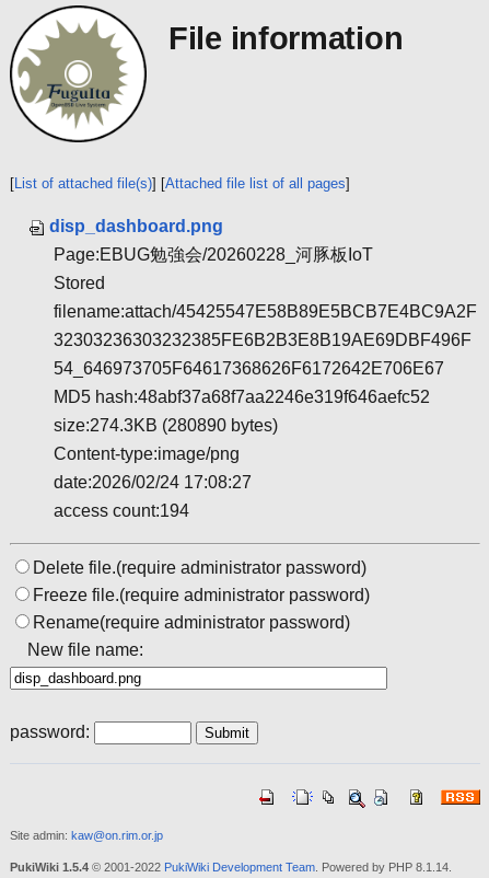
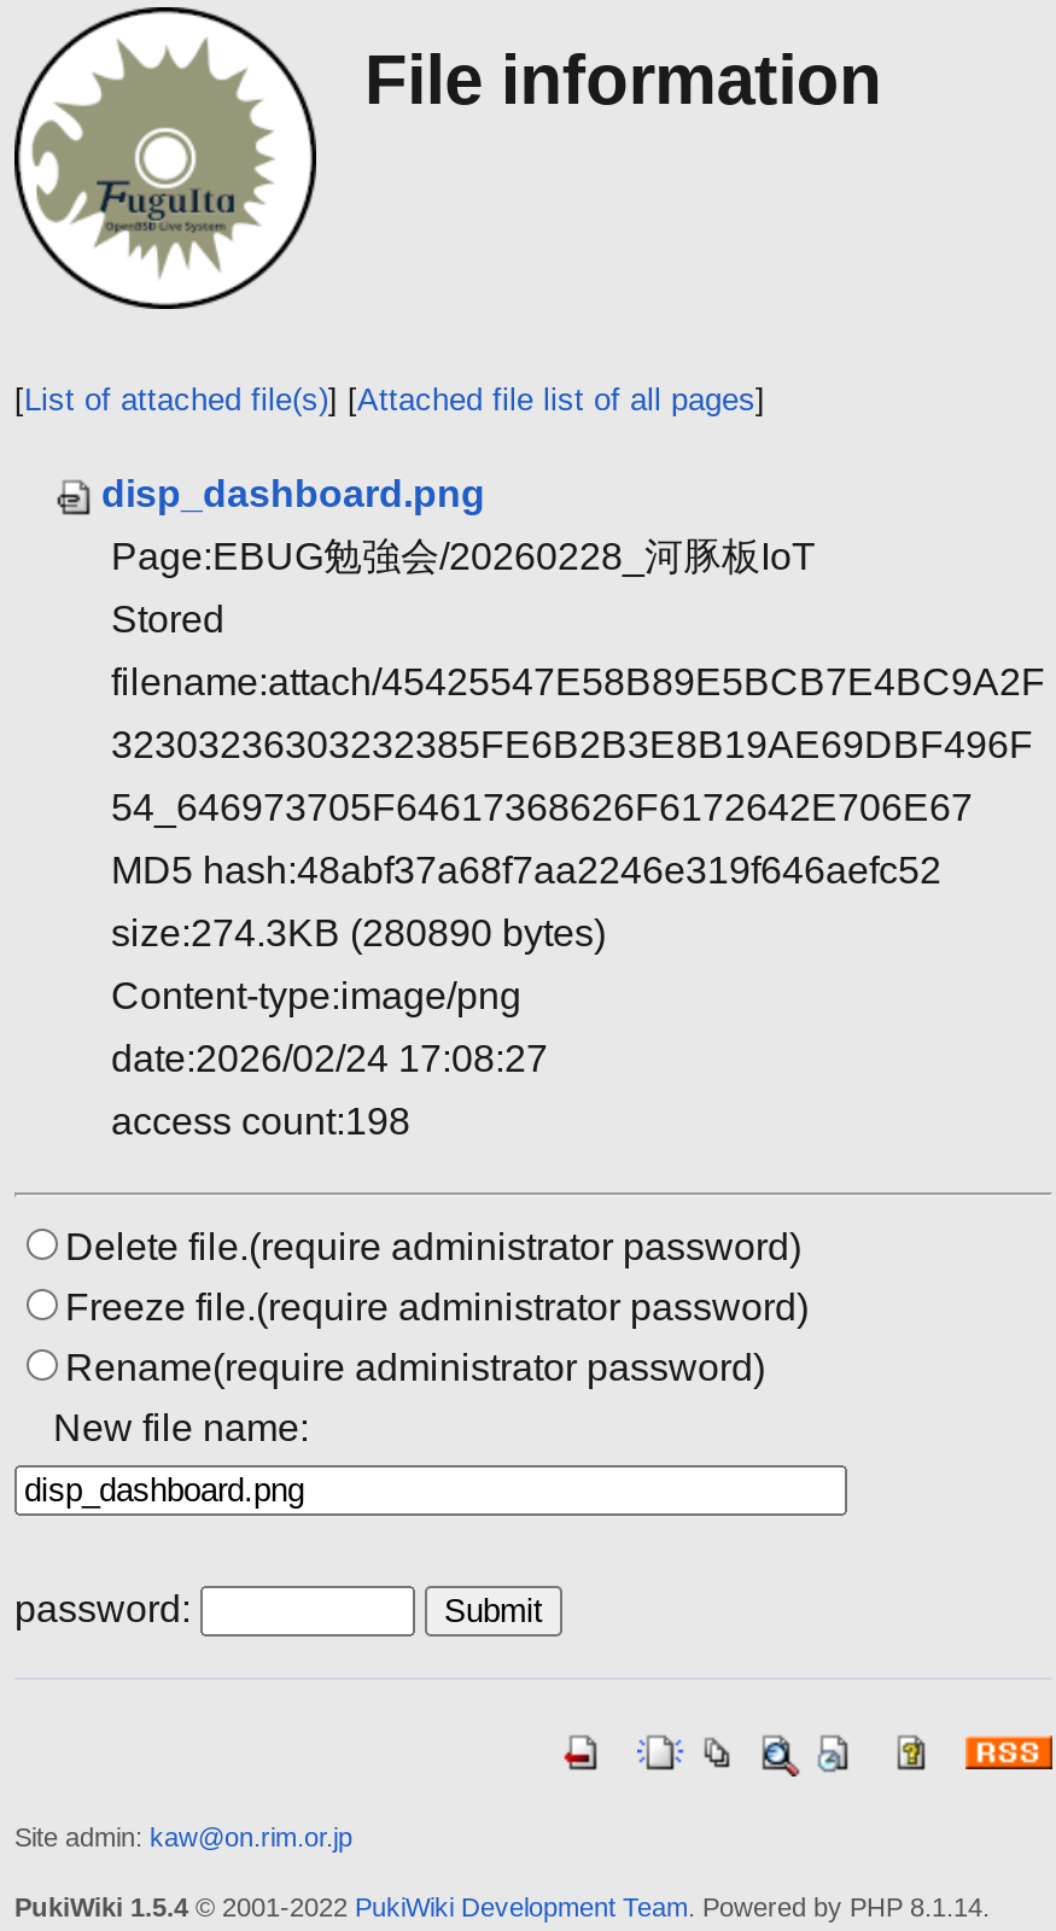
- access count:194
+ access count:198
